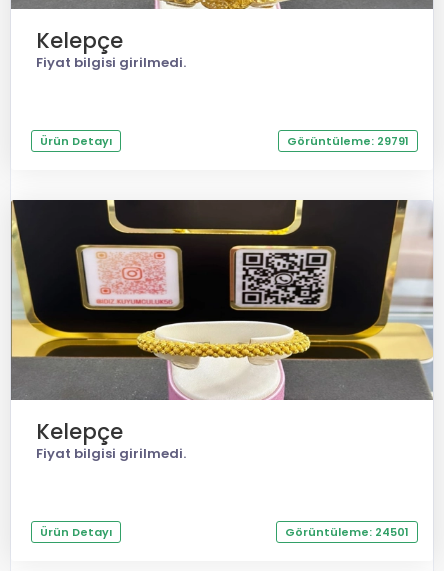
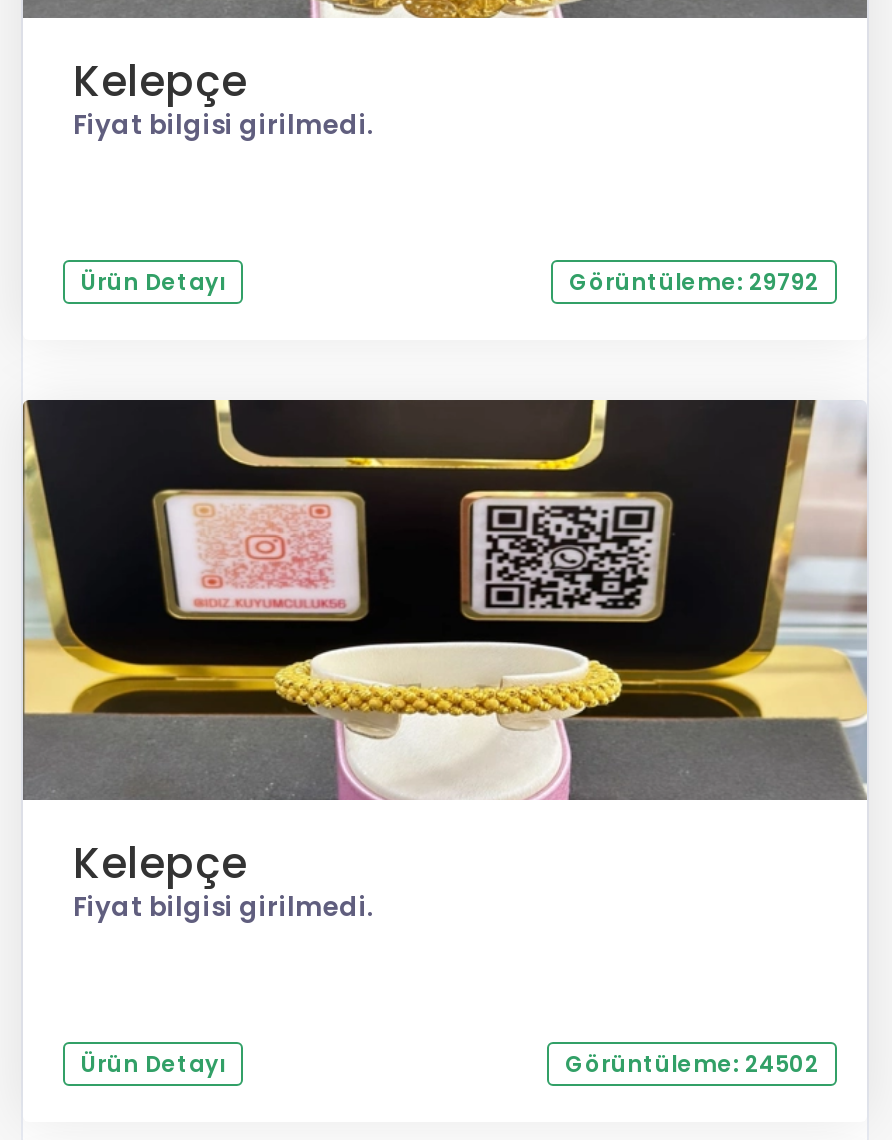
- Görüntüleme: 29791
+ Görüntüleme: 29792

- Görüntüleme: 24501
+ Görüntüleme: 24502
